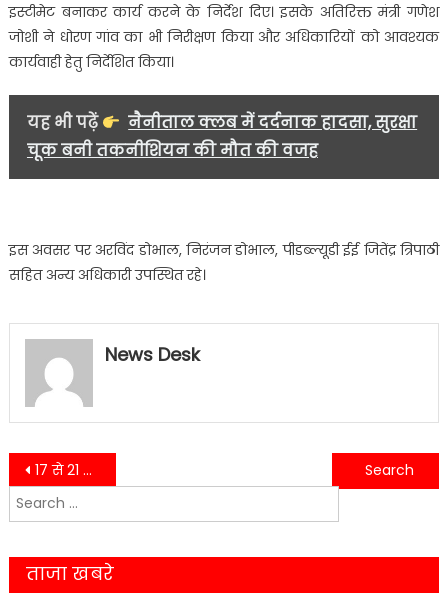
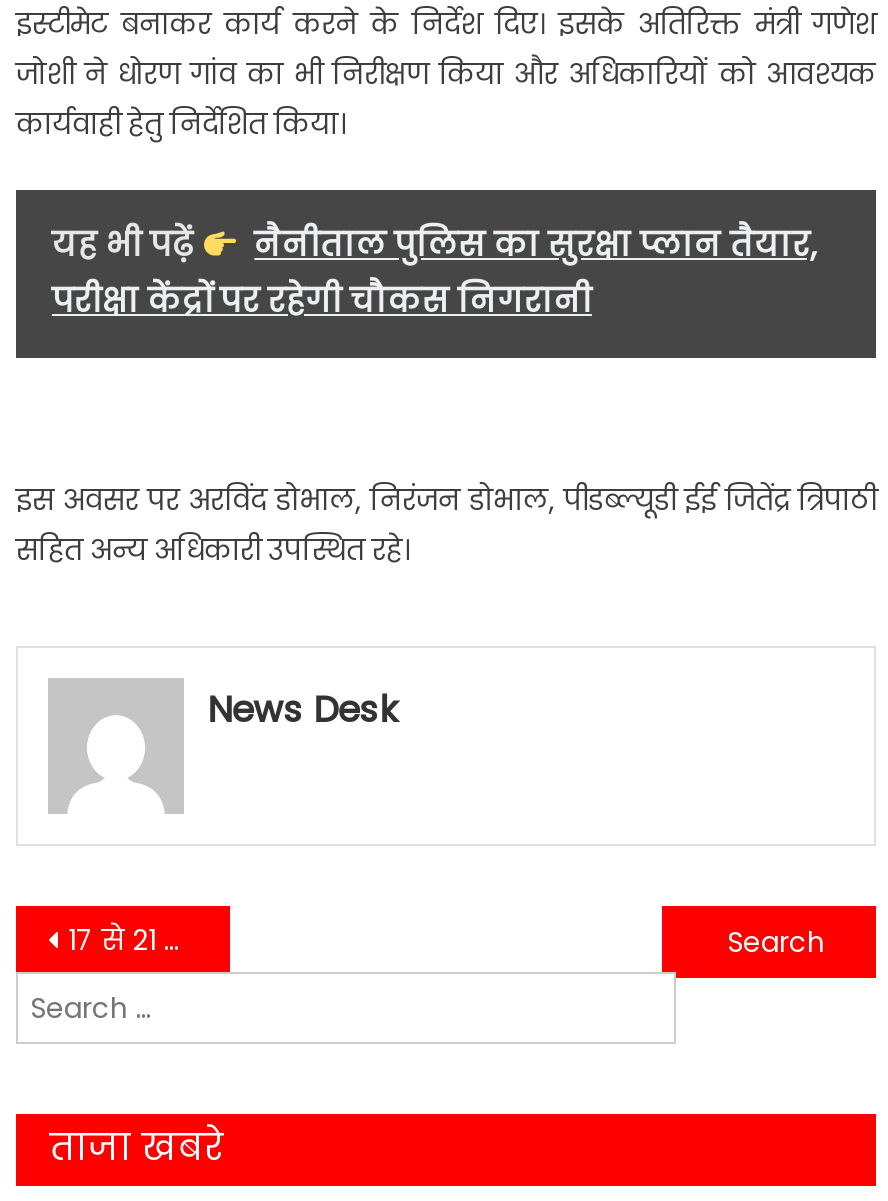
- नैनीताल क्लब में दर्दनाक हादसा, सुरक्षा
- चूक बनी तकनीशियन की मौत की वजह
+ नैनीताल पुलिस का सुरक्षा प्लान तैयार,
+ परीक्षा केंद्रों पर रहेगी चौकस निगरानी
